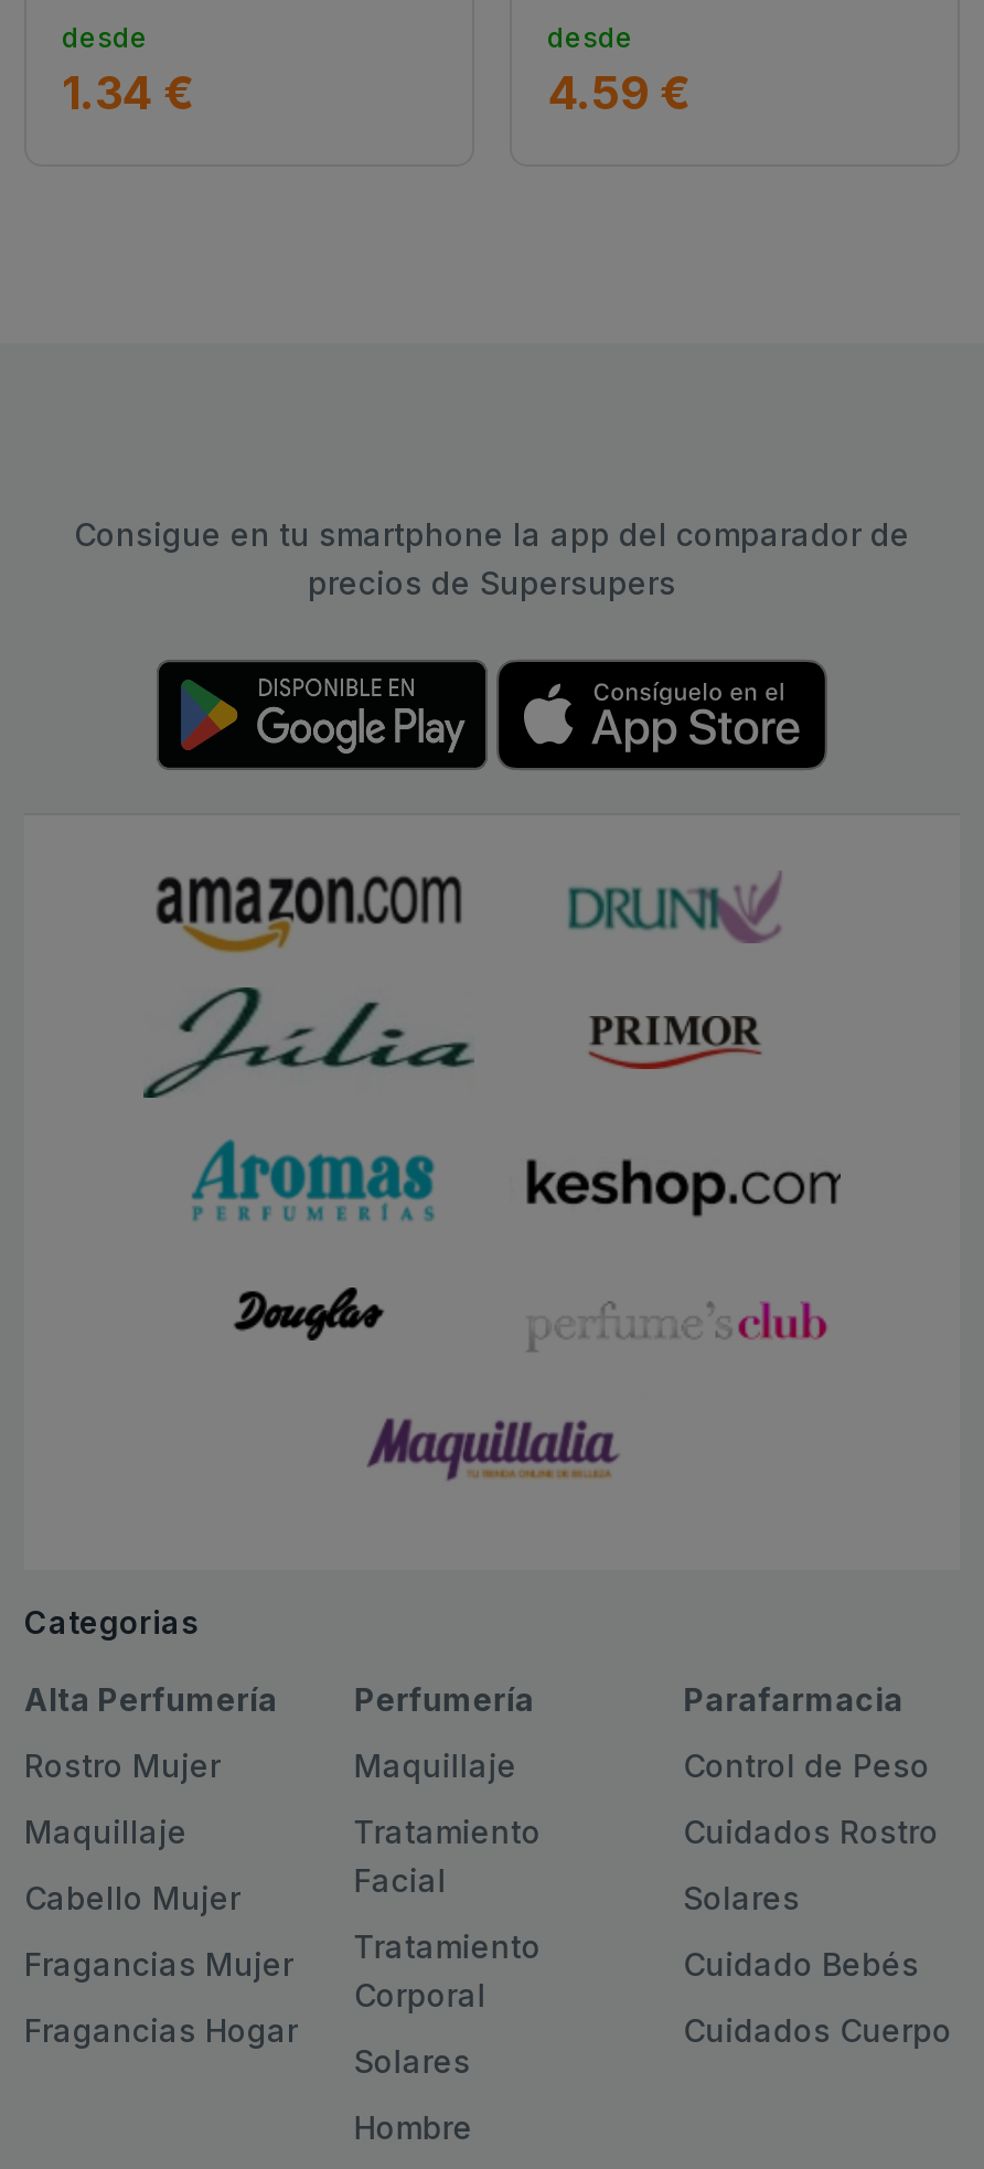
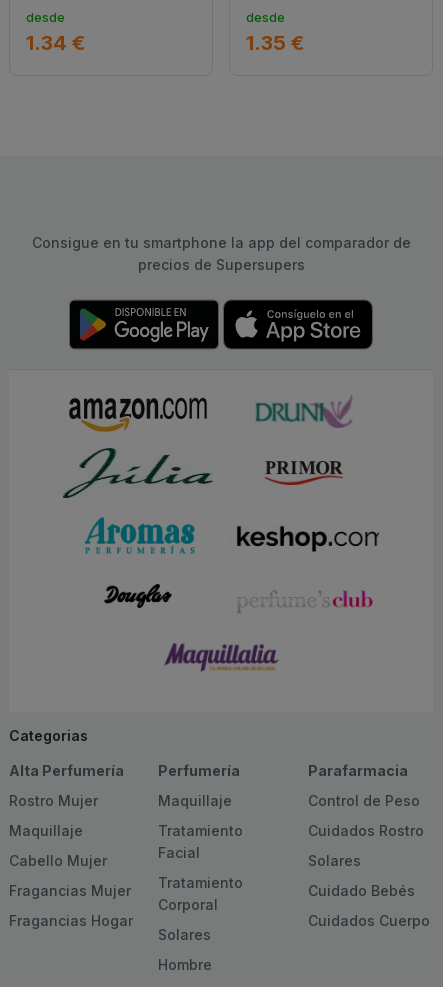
- 4.59 €
+ 1.35 €
